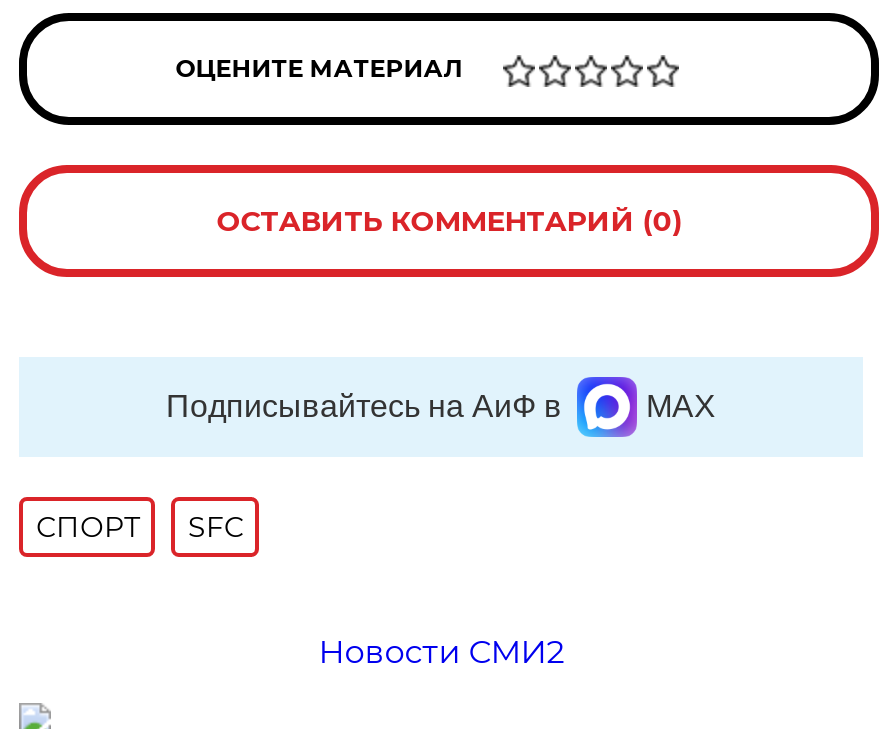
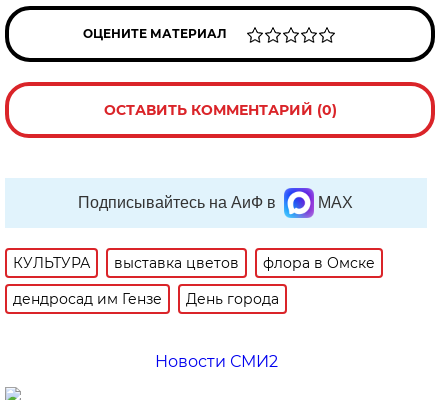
- СПОРТ
- SFC
+ КУЛЬТУРА
+ выставка цветов
+ флора в Омске
+ дендросад им Гензе
+ День города
